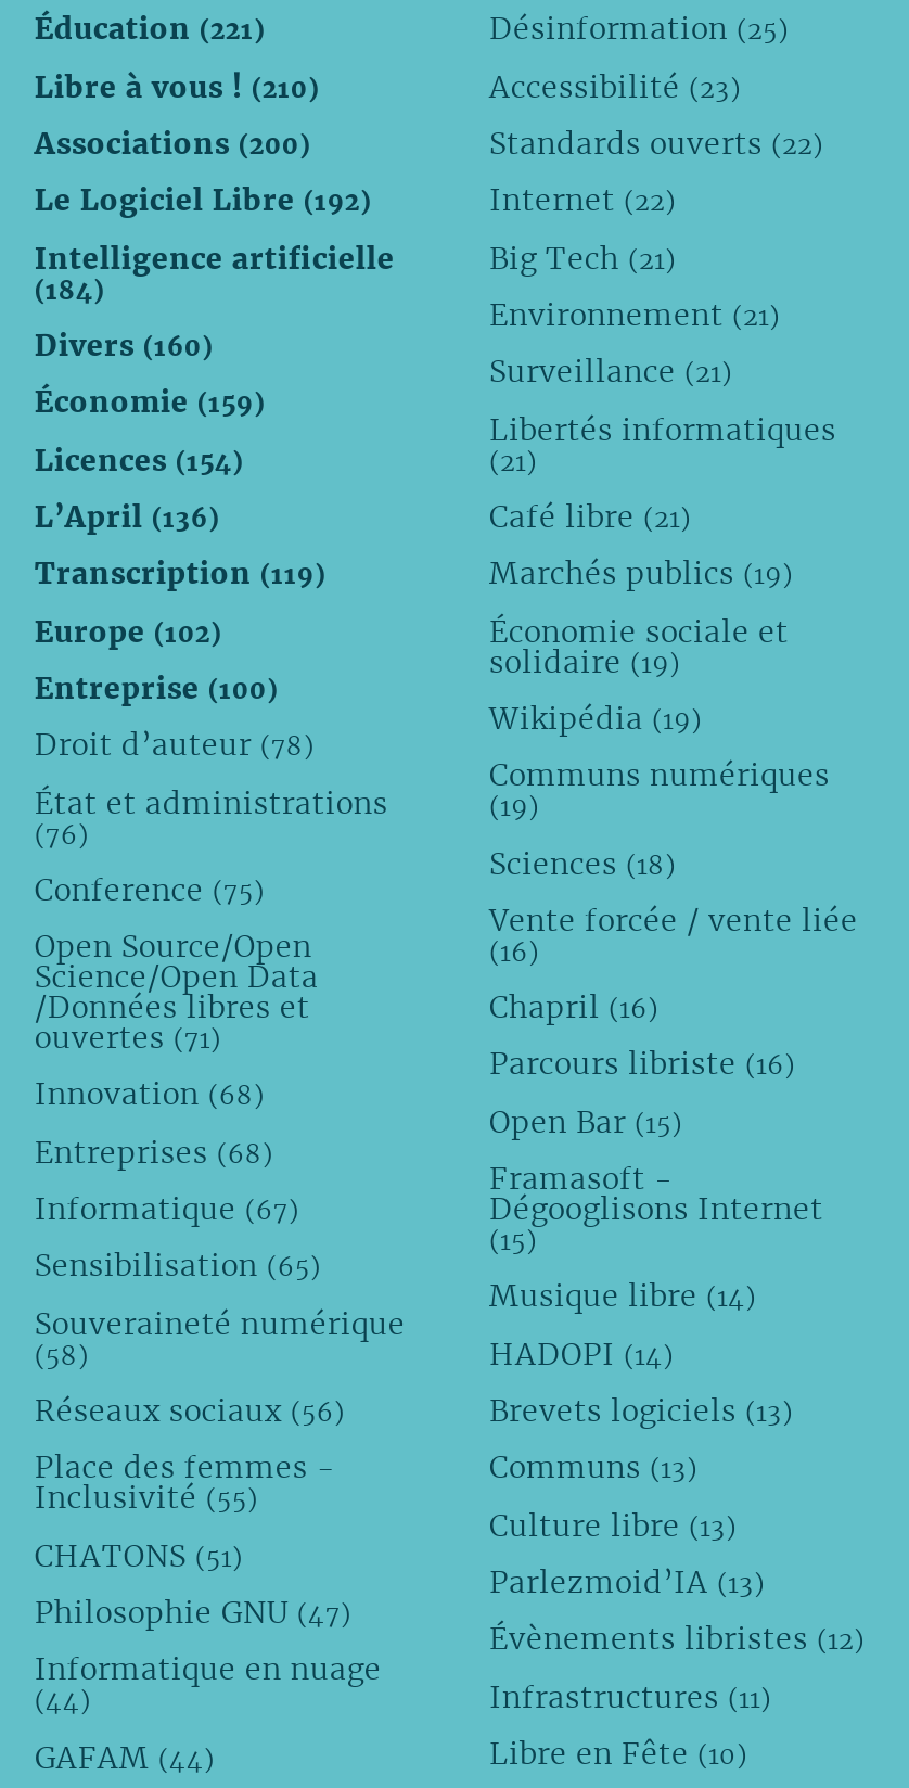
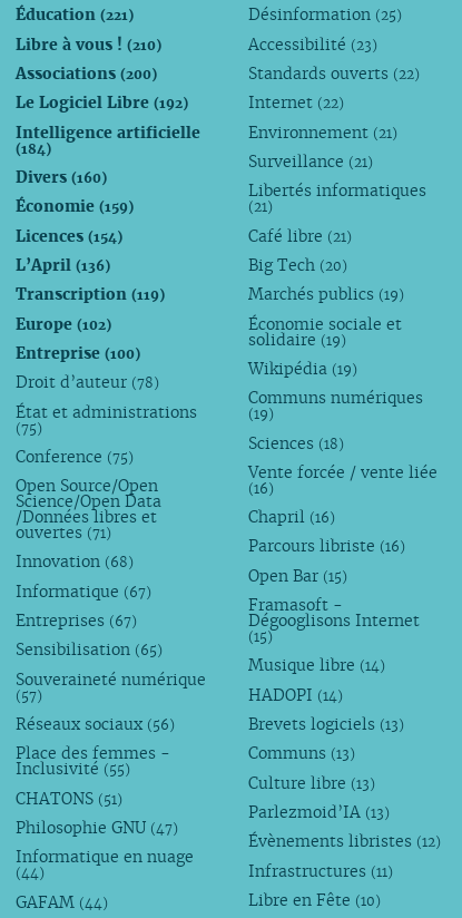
- Big Tech (21)

moved up: Environnement (21) | Surveillance (21) | Libertés informatiques | (21) | Café libre (21)

+ Big Tech (20)

- (76)
+ (75)

- Entreprises (68)

moved up: Informatique (67)

+ Entreprises (67)

- (58)
+ (57)
